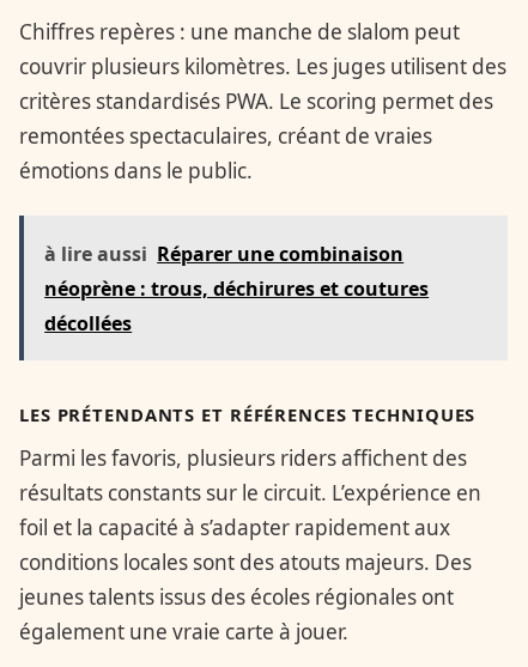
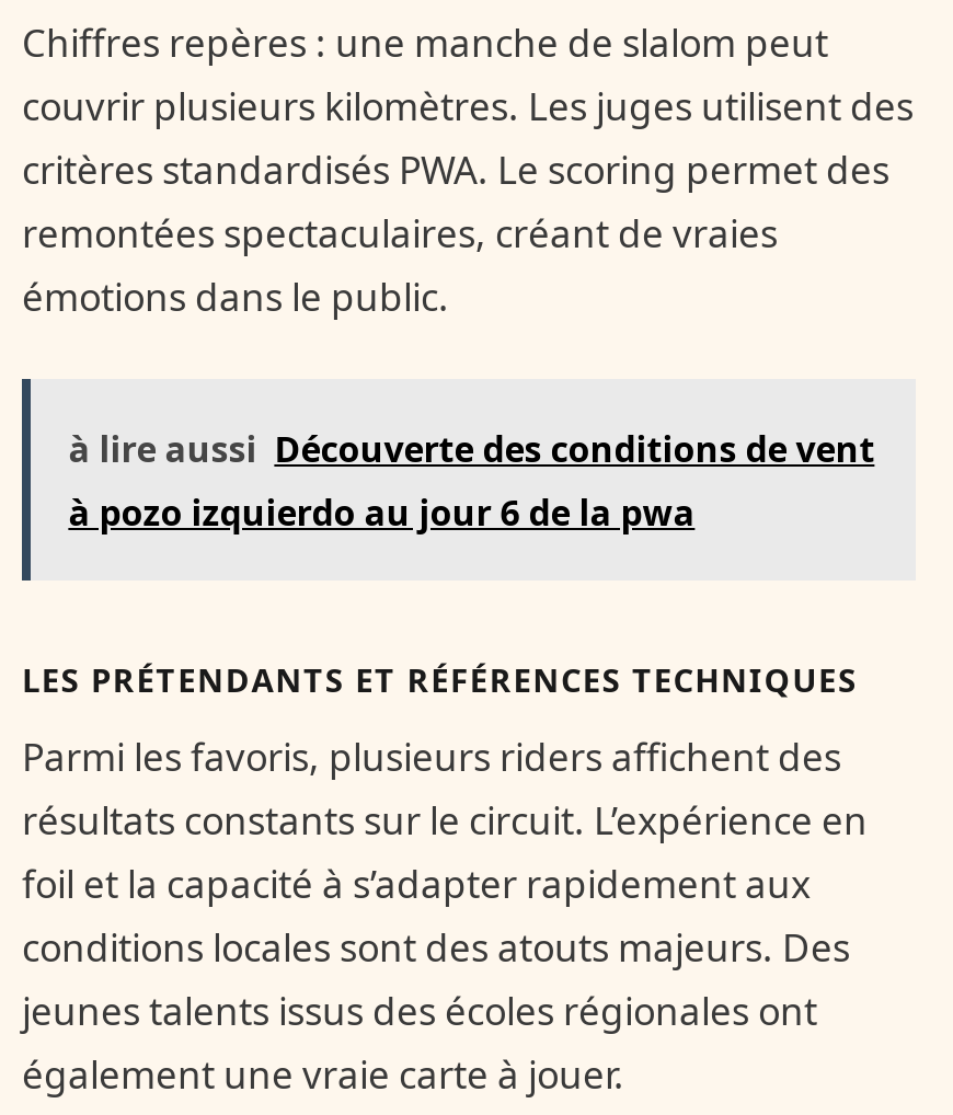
- à lire aussi Réparer une combinaison
- néoprène : trous, déchirures et coutures
- décollées
+ à lire aussi Découverte des conditions de vent
+ à pozo izquierdo au jour 6 de la pwa
